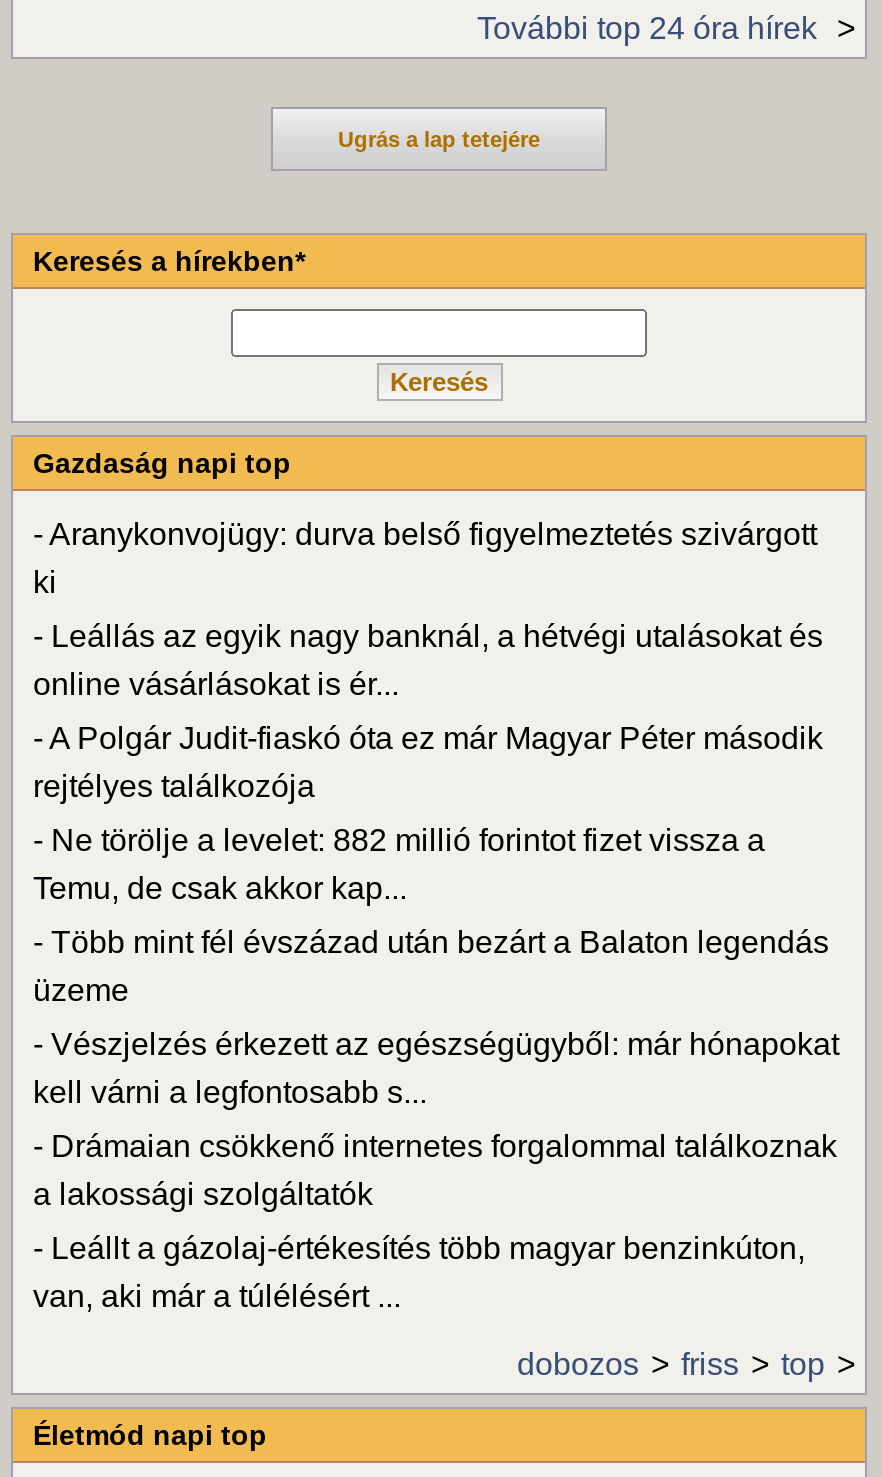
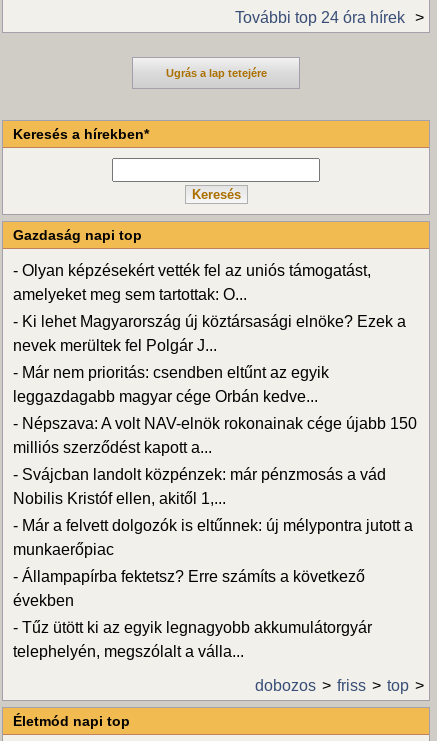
- - Aranykonvojügy: durva belső figyelmeztetés szivárgott
- ki
+ - Olyan képzésekért vették fel az uniós támogatást,
+ amelyeket meg sem tartottak: O...

- - Leállás az egyik nagy banknál, a hétvégi utalásokat és
- online vásárlásokat is ér...
+ - Ki lehet Magyarország új köztársasági elnöke? Ezek a
+ nevek merültek fel Polgár J...

- - A Polgár Judit-fiaskó óta ez már Magyar Péter második
- rejtélyes találkozója
+ - Már nem prioritás: csendben eltűnt az egyik
+ leggazdagabb magyar cége Orbán kedve...

- - Ne törölje a levelet: 882 millió forintot fizet vissza a
- Temu, de csak akkor kap...
+ - Népszava: A volt NAV-elnök rokonainak cége újabb 150
+ milliós szerződést kapott a...

- - Több mint fél évszázad után bezárt a Balaton legendás
- üzeme
+ - Svájcban landolt közpénzek: már pénzmosás a vád
+ Nobilis Kristóf ellen, akitől 1,...

- - Vészjelzés érkezett az egészségügyből: már hónapokat
- kell várni a legfontosabb s...
+ - Már a felvett dolgozók is eltűnnek: új mélypontra jutott a
+ munkaerőpiac

- - Drámaian csökkenő internetes forgalommal találkoznak
- a lakossági szolgáltatók
+ - Állampapírba fektetsz? Erre számíts a következő
+ években

- - Leállt a gázolaj-értékesítés több magyar benzinkúton,
- van, aki már a túlélésért ...
+ - Tűz ütött ki az egyik legnagyobb akkumulátorgyár
+ telephelyén, megszólalt a válla...
